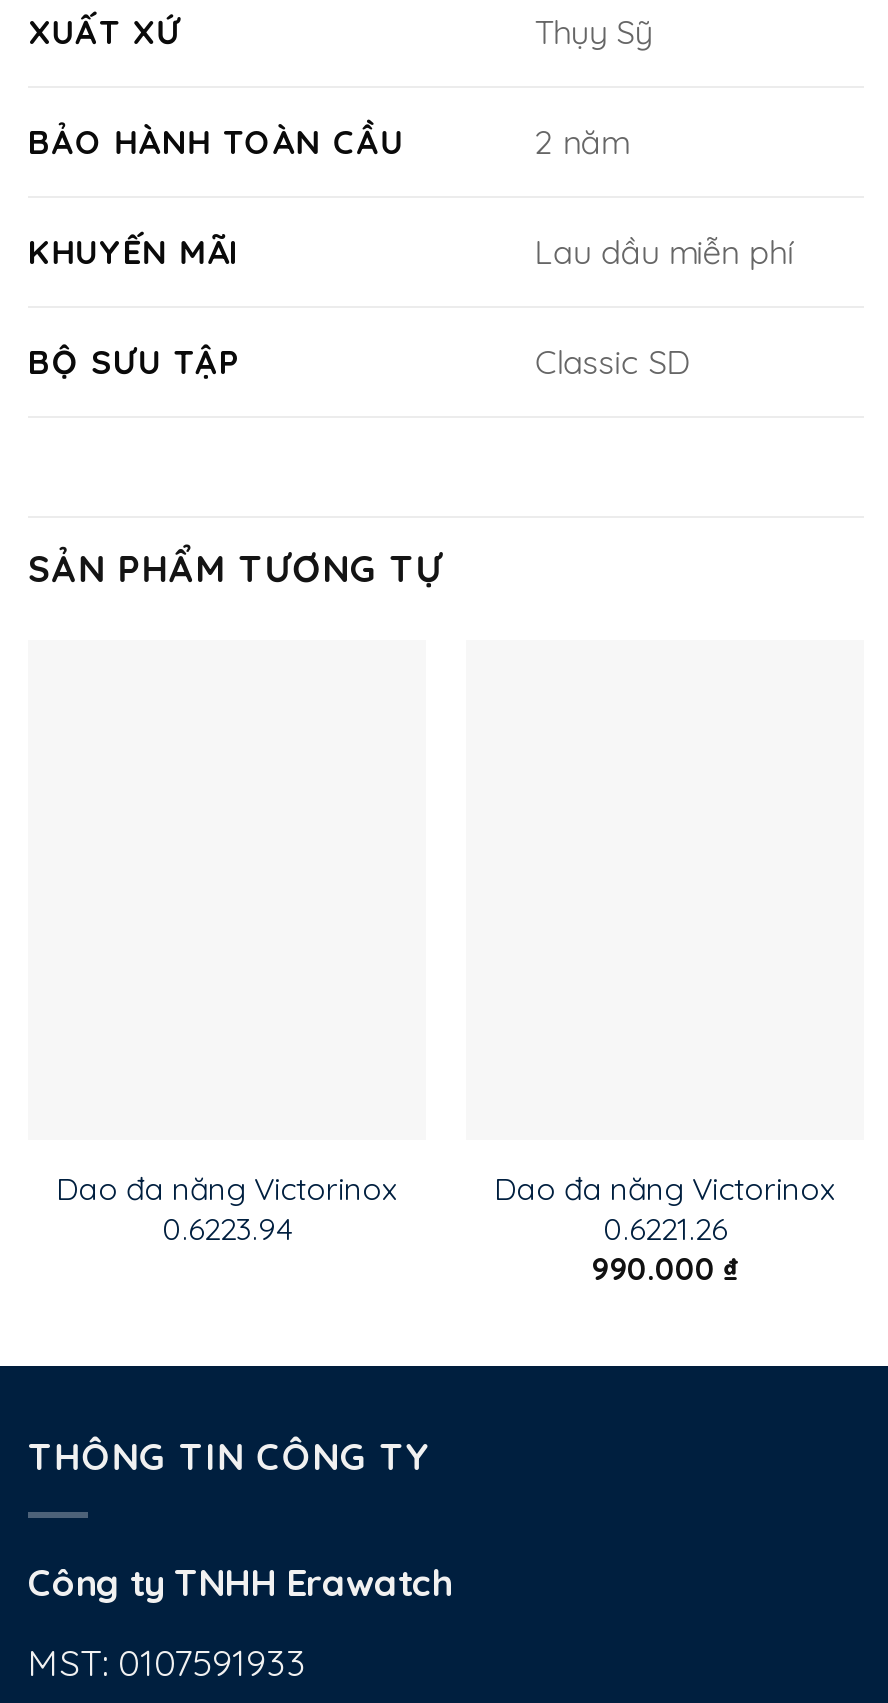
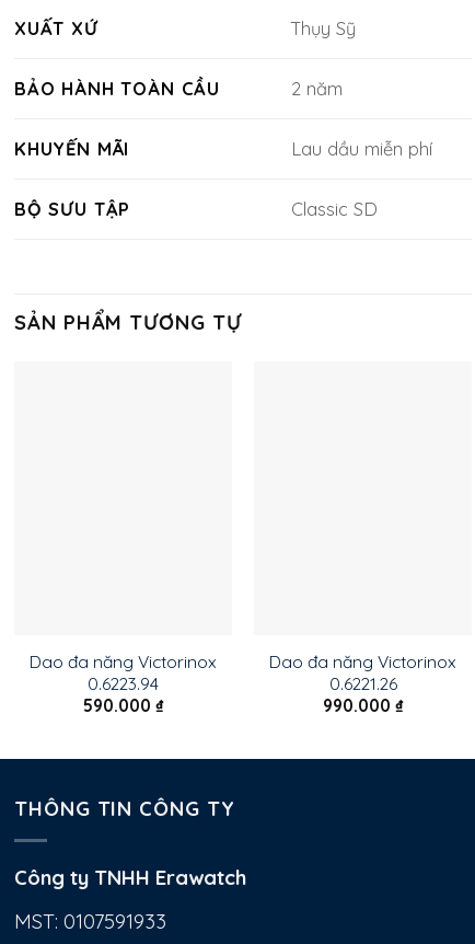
+ 590.000 ₫
